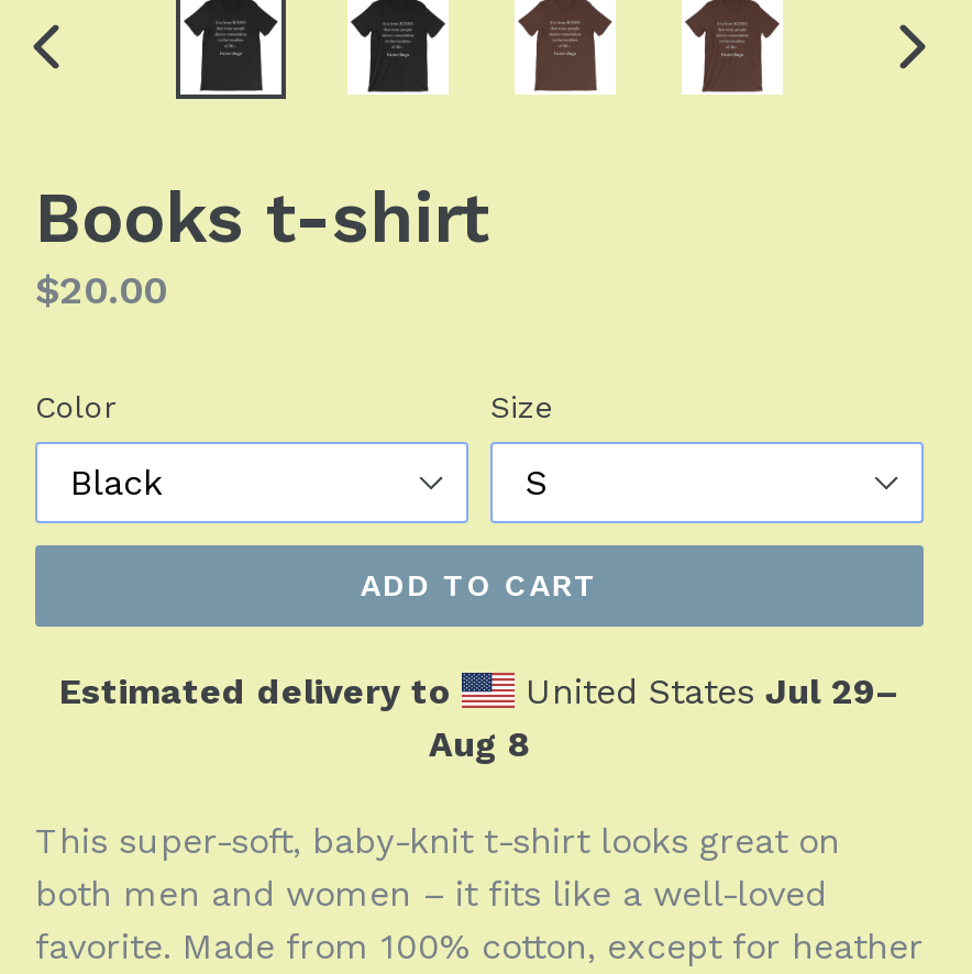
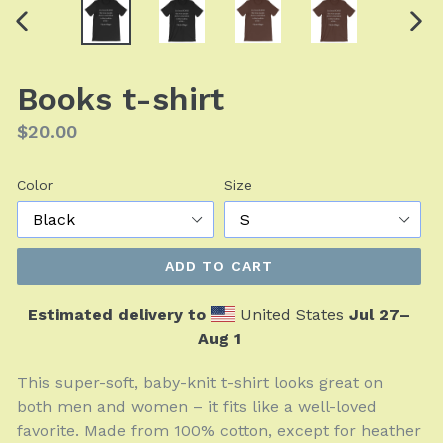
- United States Jul 29–
+ United States Jul 27–

- Aug 8
+ Aug 1
